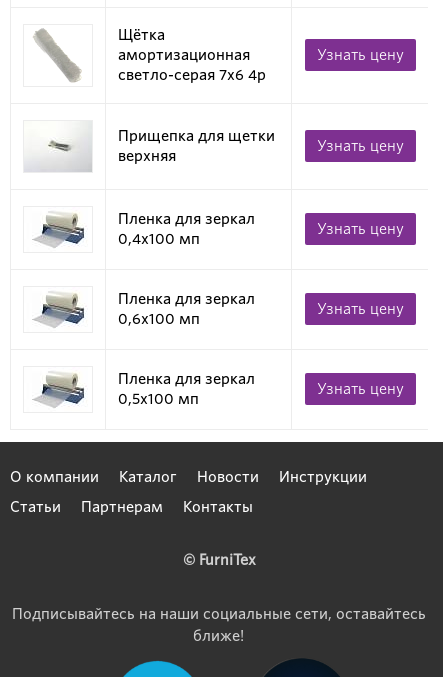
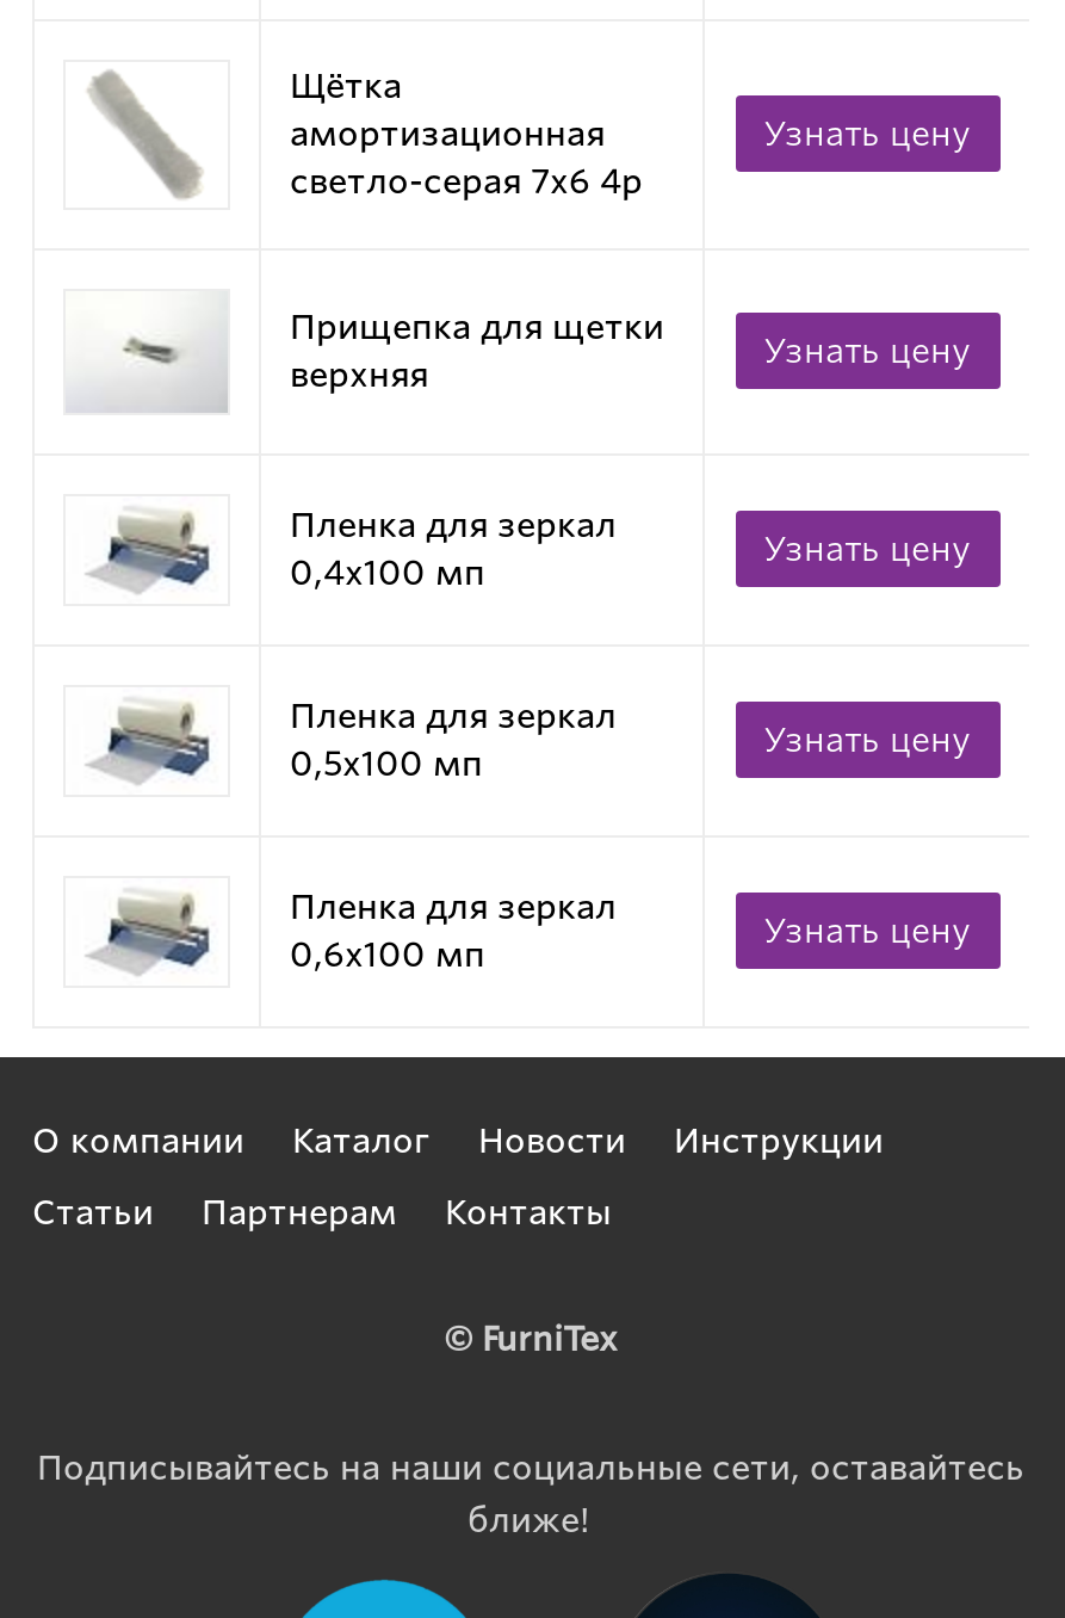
- 0,6х100 мп
+ 0,5х100 мп

- 0,5х100 мп
+ 0,6х100 мп
